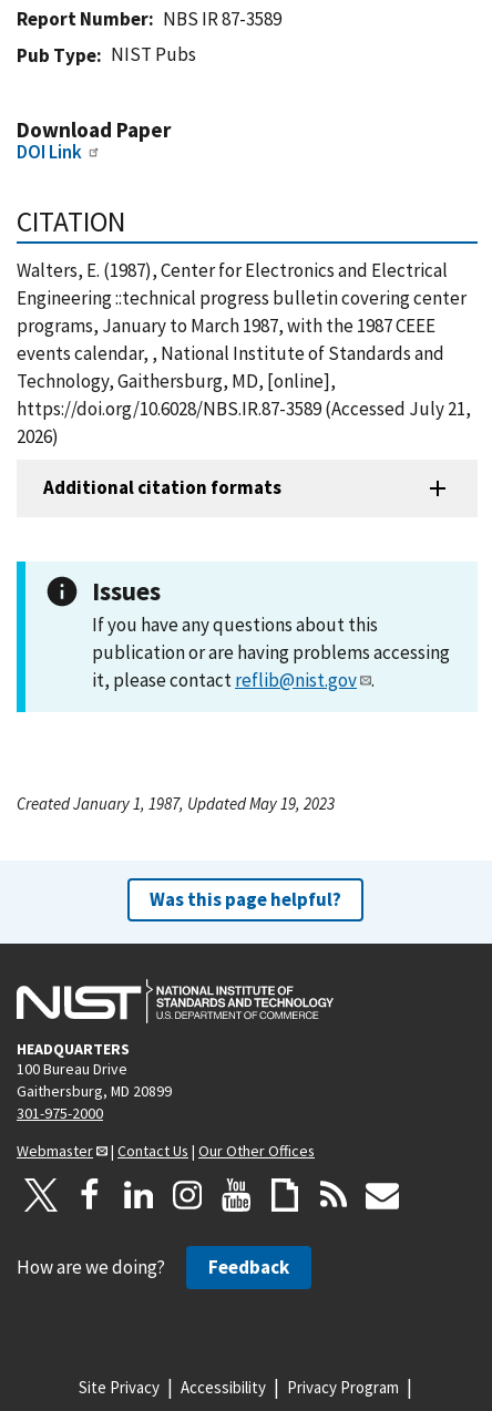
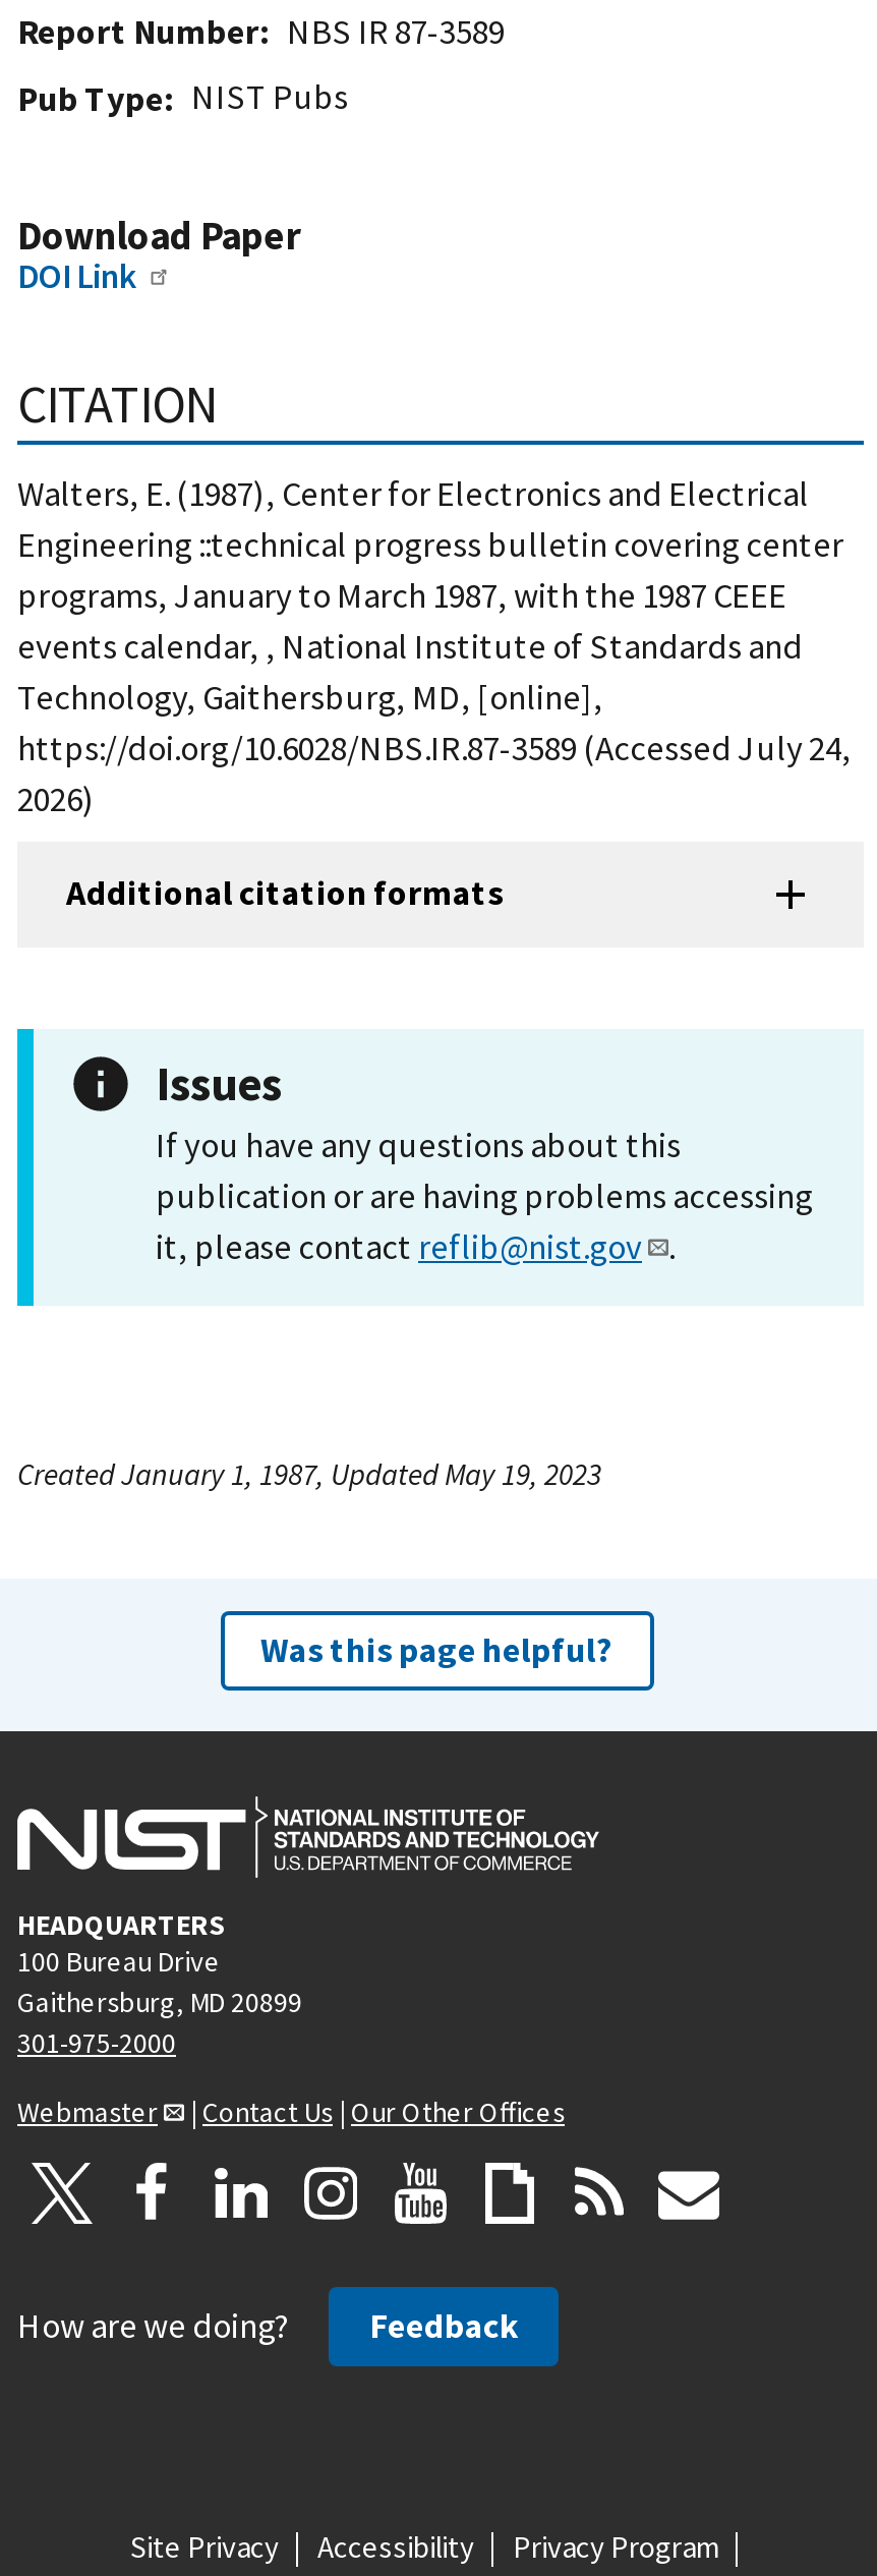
- https://doi.org/10.6028/NBS.IR.87-3589 (Accessed July 21,
+ https://doi.org/10.6028/NBS.IR.87-3589 (Accessed July 24,
